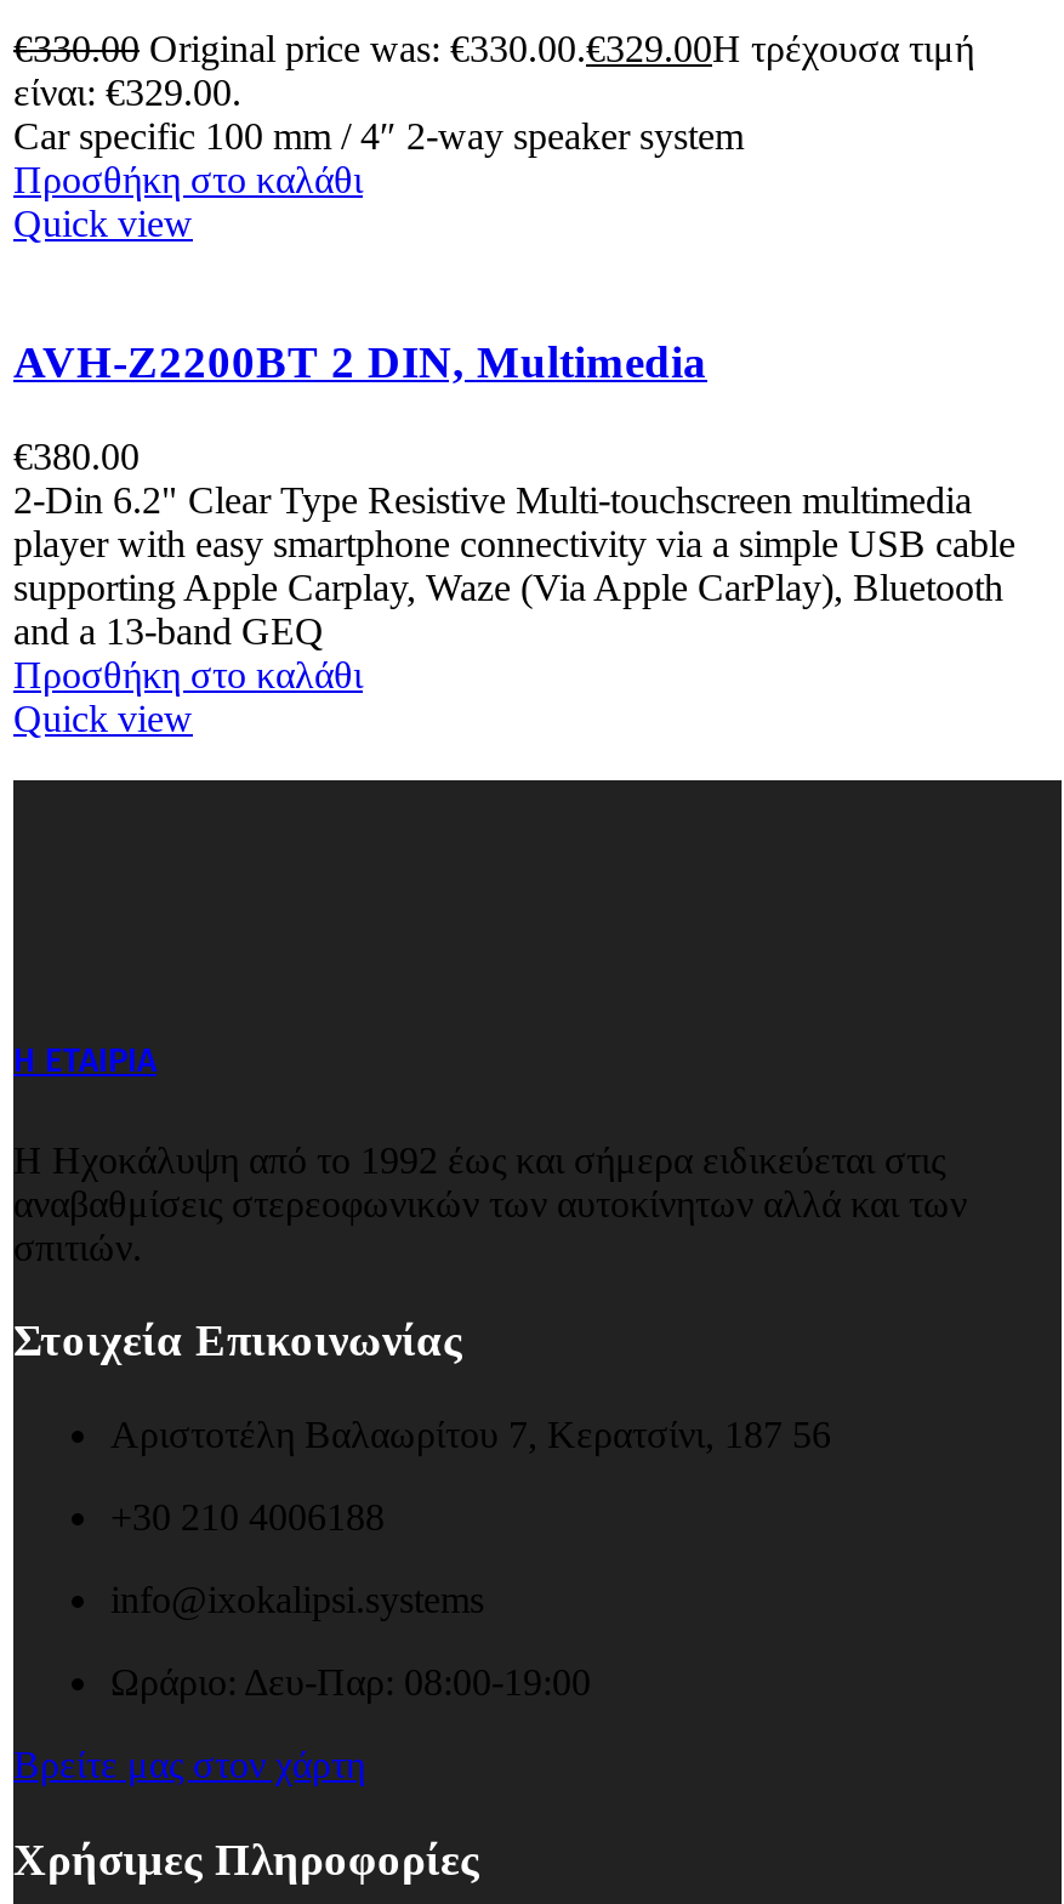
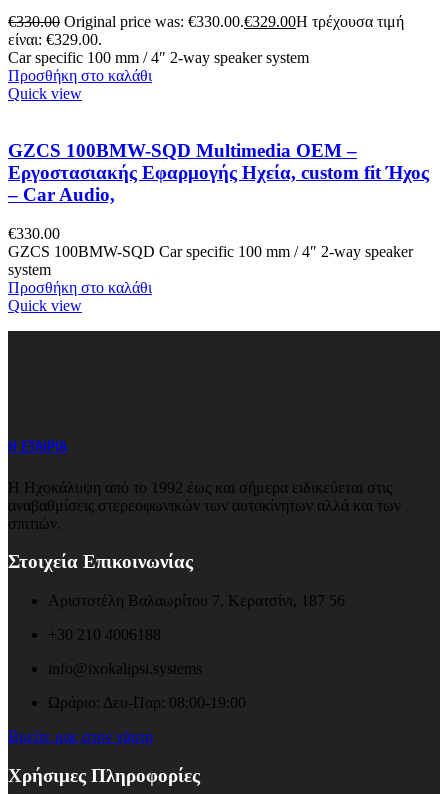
- AVH-Z2200BT 2 DIN, Multimedia
+ GZCS 100BMW-SQD Multimedia OEM –
+ Εργοστασιακής Εφαρμογής Ηχεία, custom fit Ήχος
+ – Car Audio,

- €380.00
- 2-Din 6.2" Clear Type Resistive Multi-touchscreen multimedia
- player with easy smartphone connectivity via a simple USB cable
- supporting Apple Carplay, Waze (Via Apple CarPlay), Bluetooth
- and a 13-band GEQ
+ €330.00
+ GZCS 100BMW-SQD Car specific 100 mm / 4″ 2-way speaker
+ system
